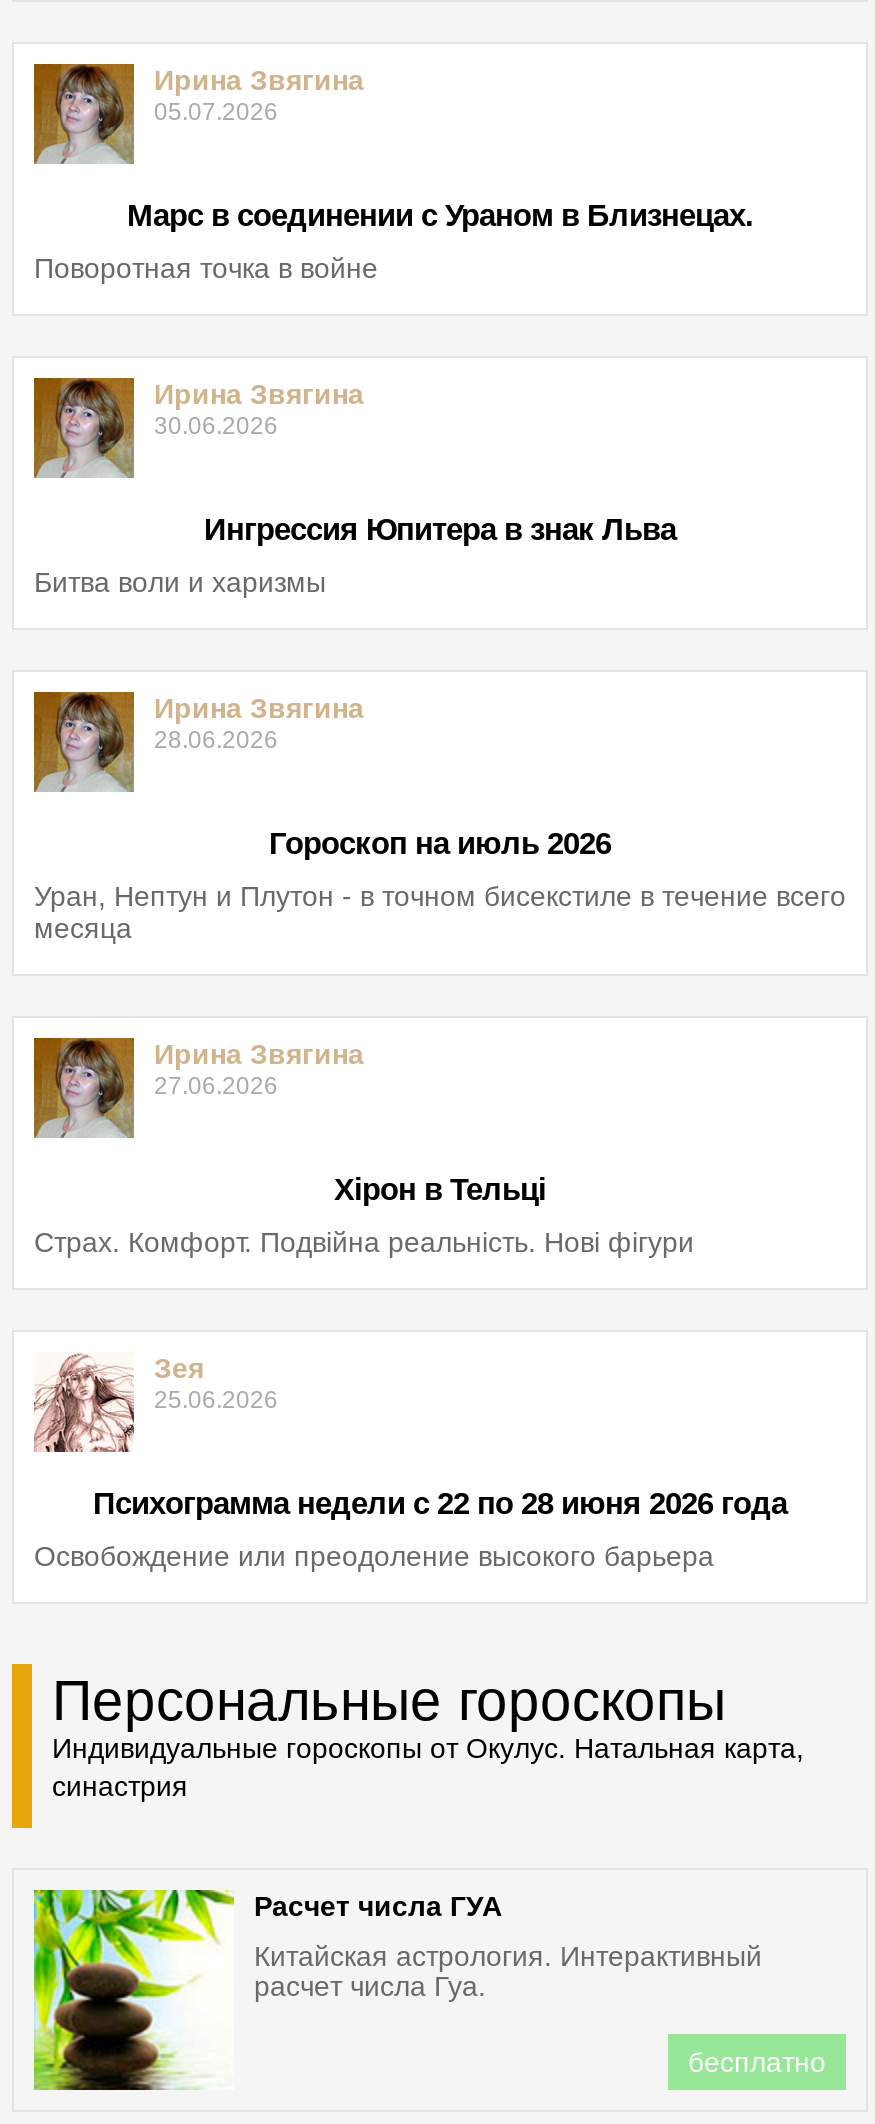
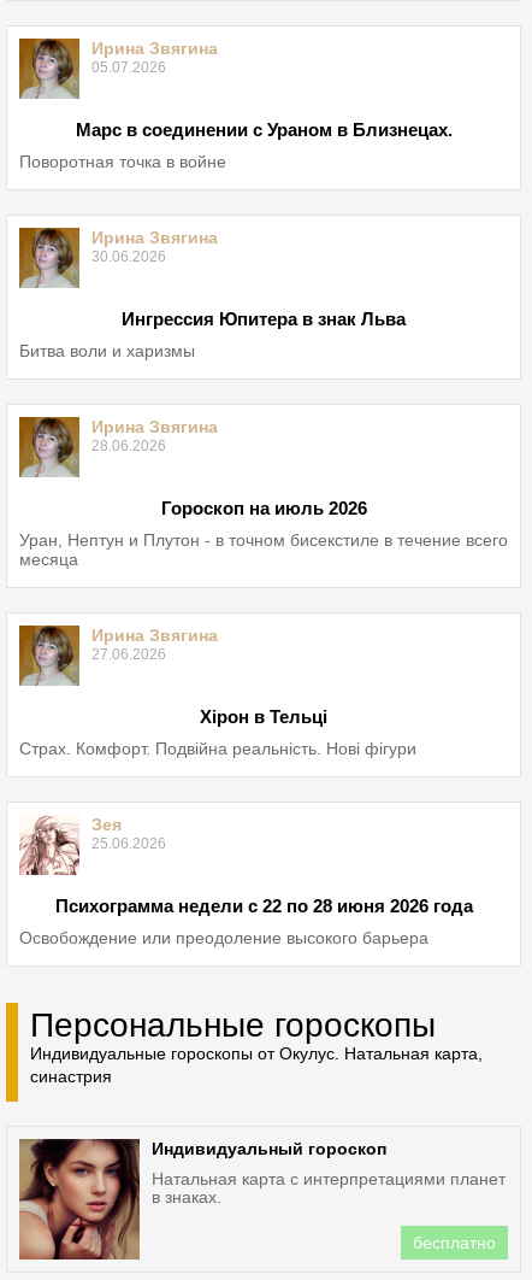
- [image]
- Расчет числа ГУА
+ [image]
+ Индивидуальный гороскоп

- Китайская астрология. Интерактивный
- расчет числа Гуа.
+ Натальная карта с интерпретациями планет
+ в знаках.
